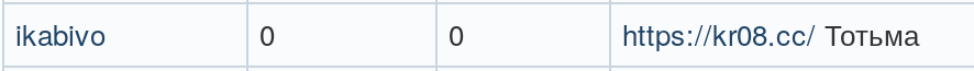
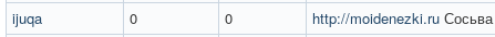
- ikabivo
+ ijuqa

- https://kr08.cc/ Тотьма
+ http://moidenezki.ru Сосьва
